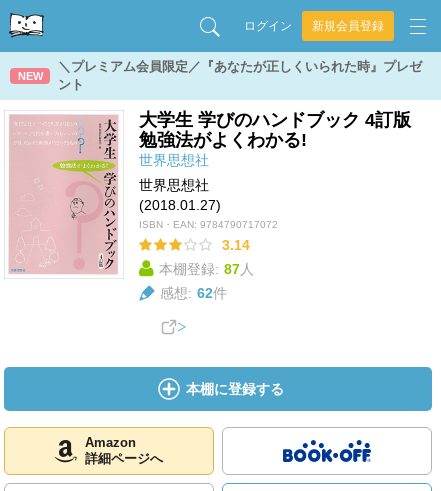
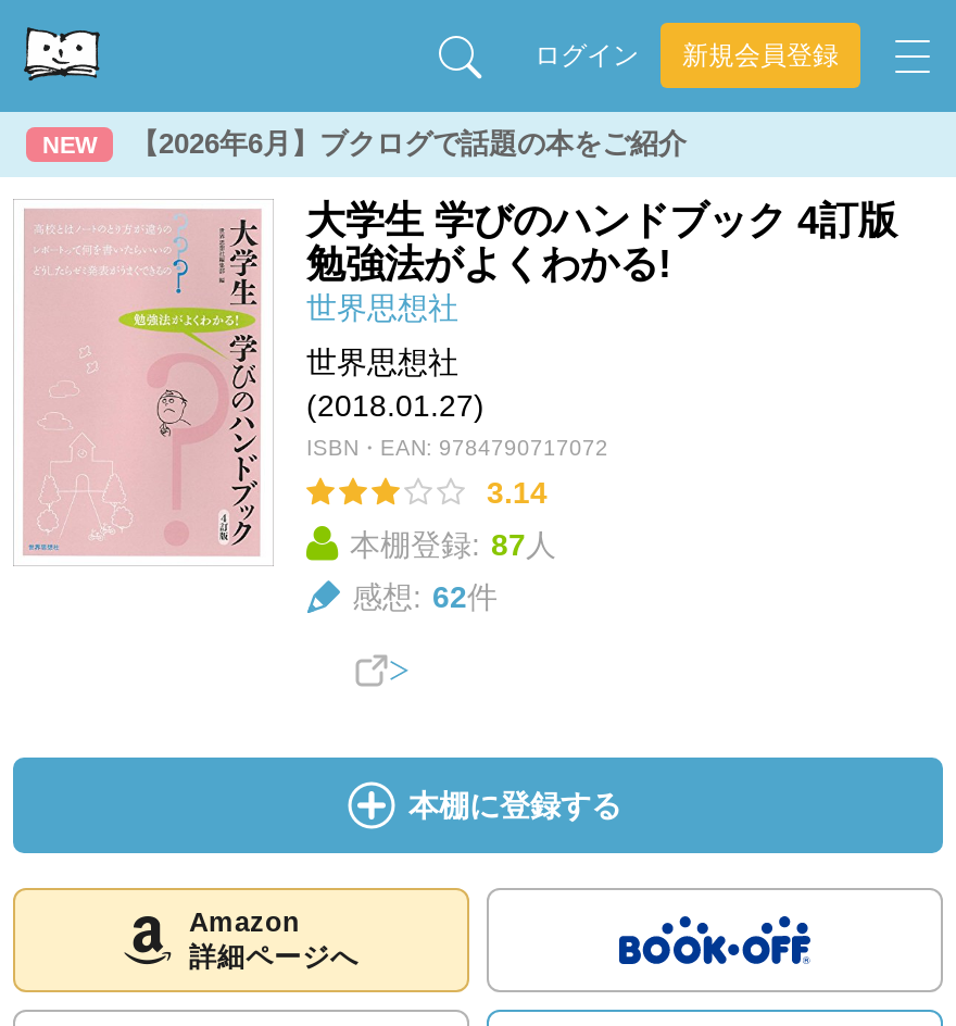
- ＼プレミアム会員限定／『あなたが正しくいられた時』プレゼ
- ント
+ 【2026年6月】ブクログで話題の本をご紹介
